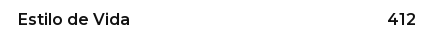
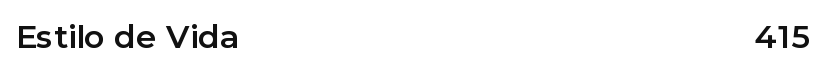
- 412
+ 415
